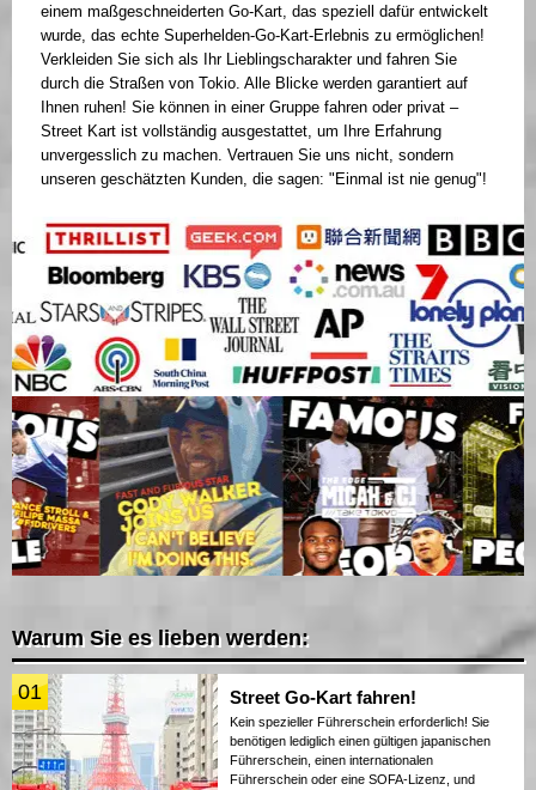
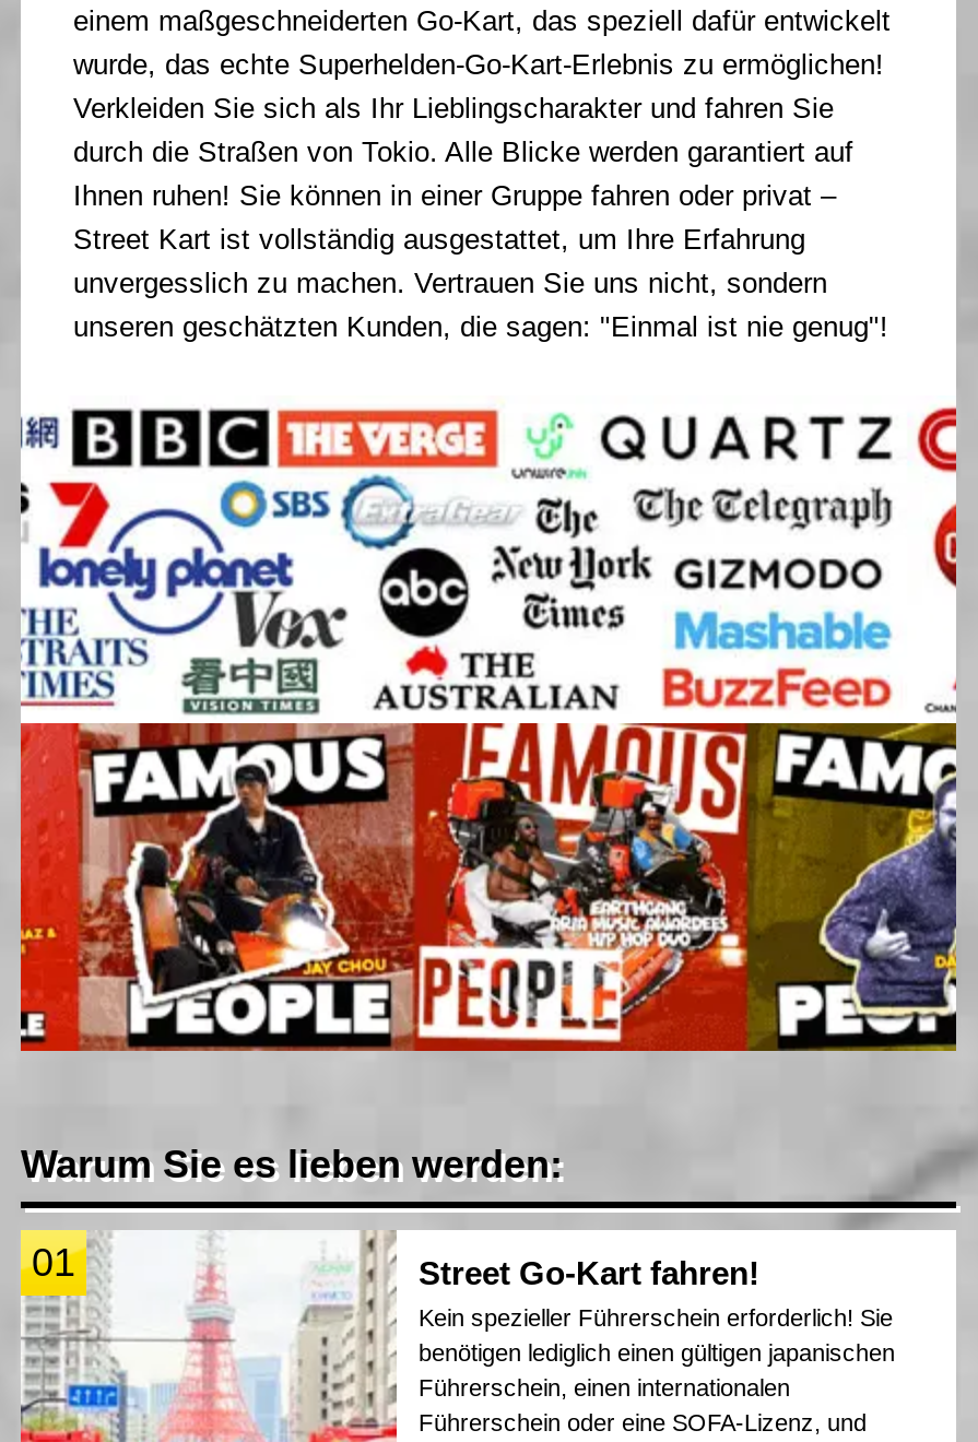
- [image]
+ [image]
